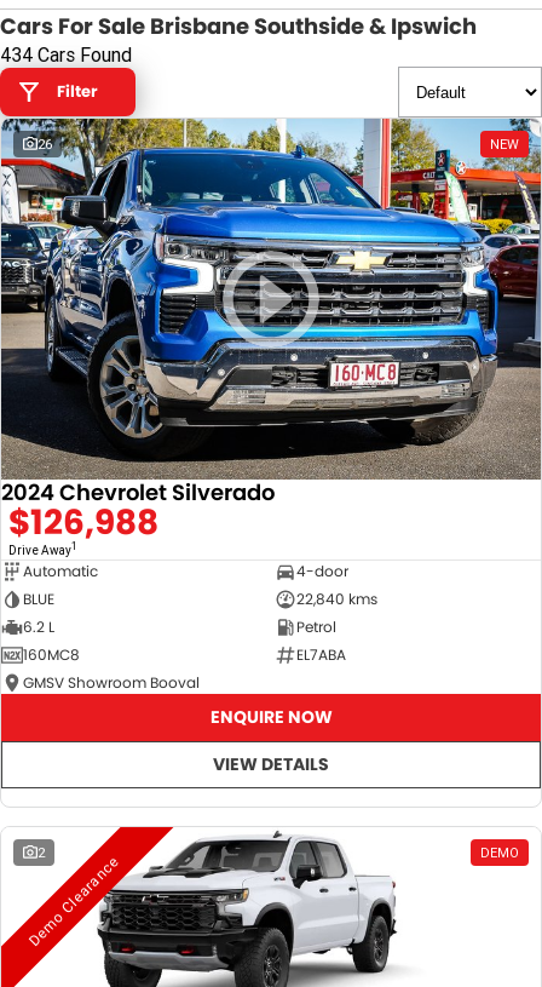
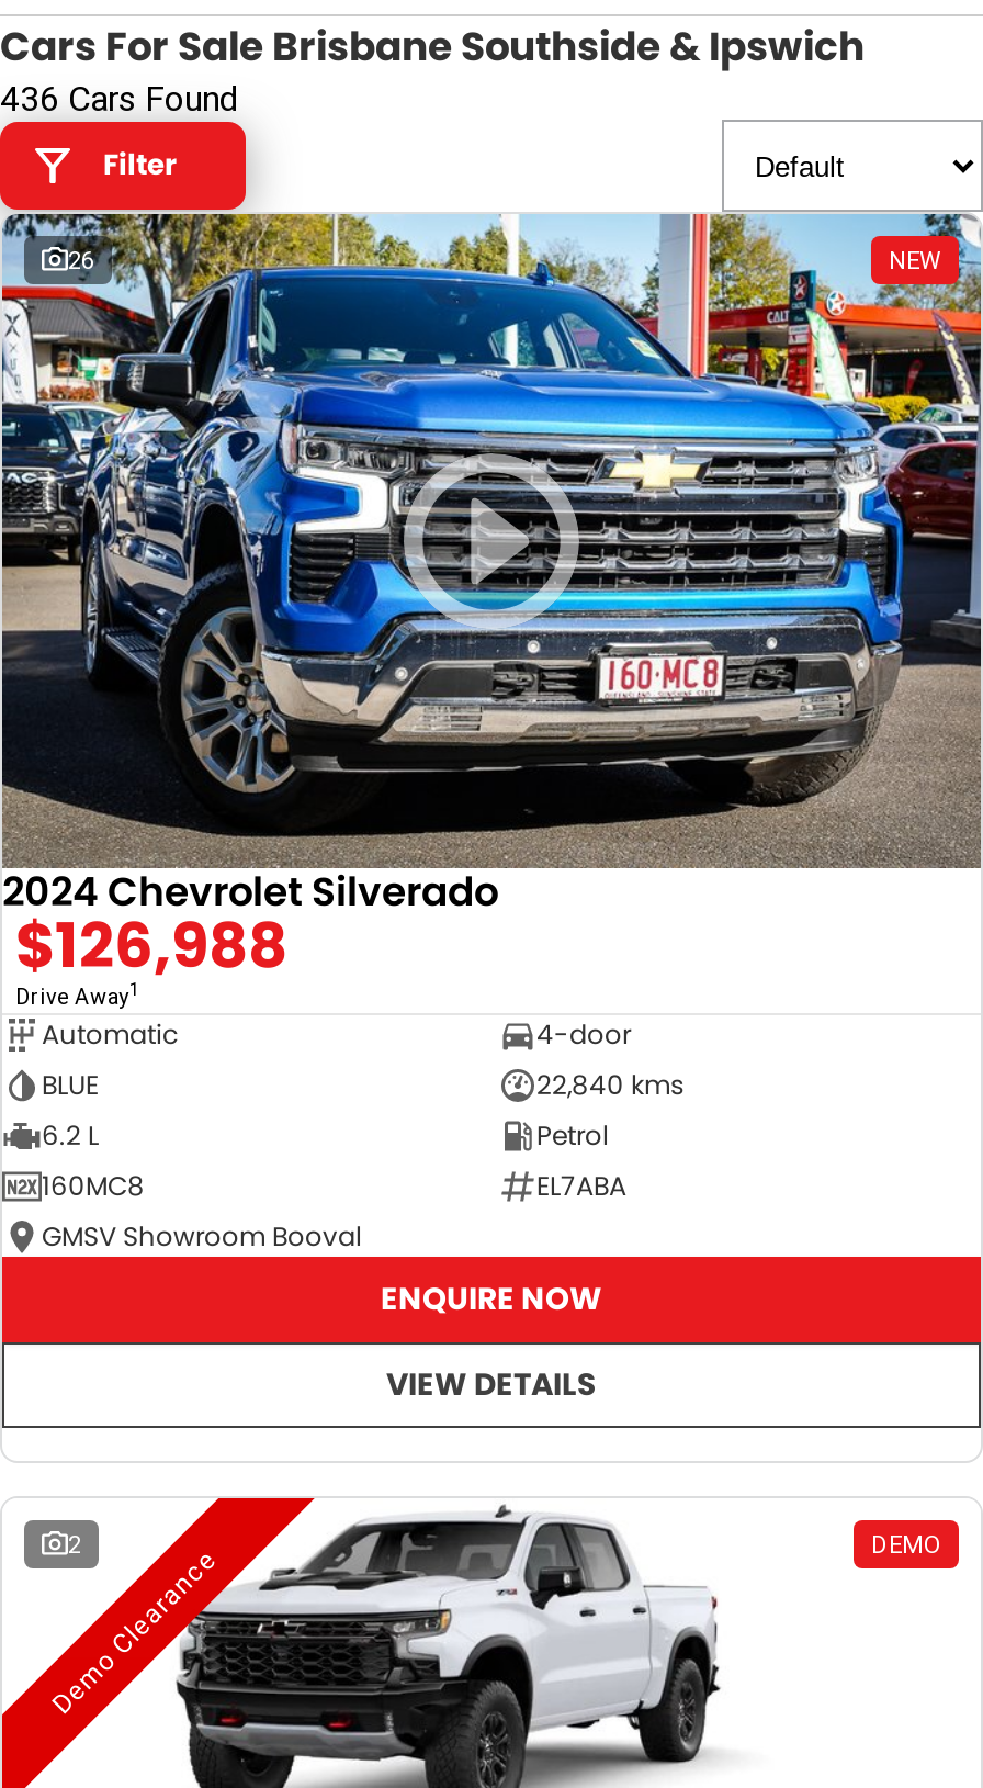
- 434 Cars Found
+ 436 Cars Found
